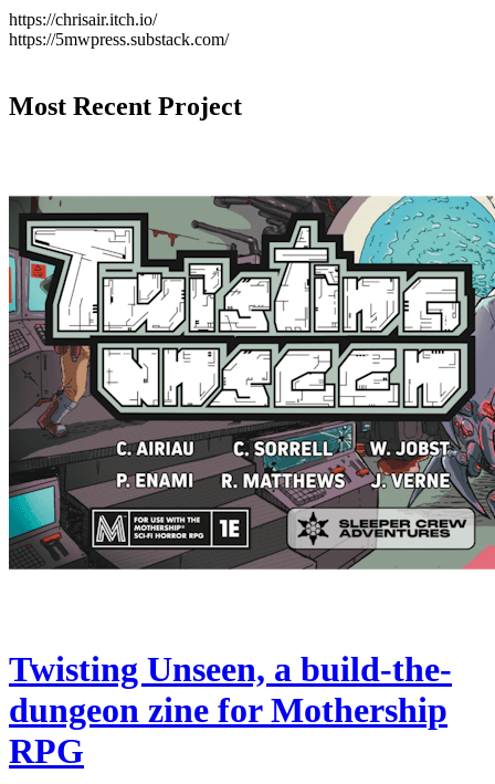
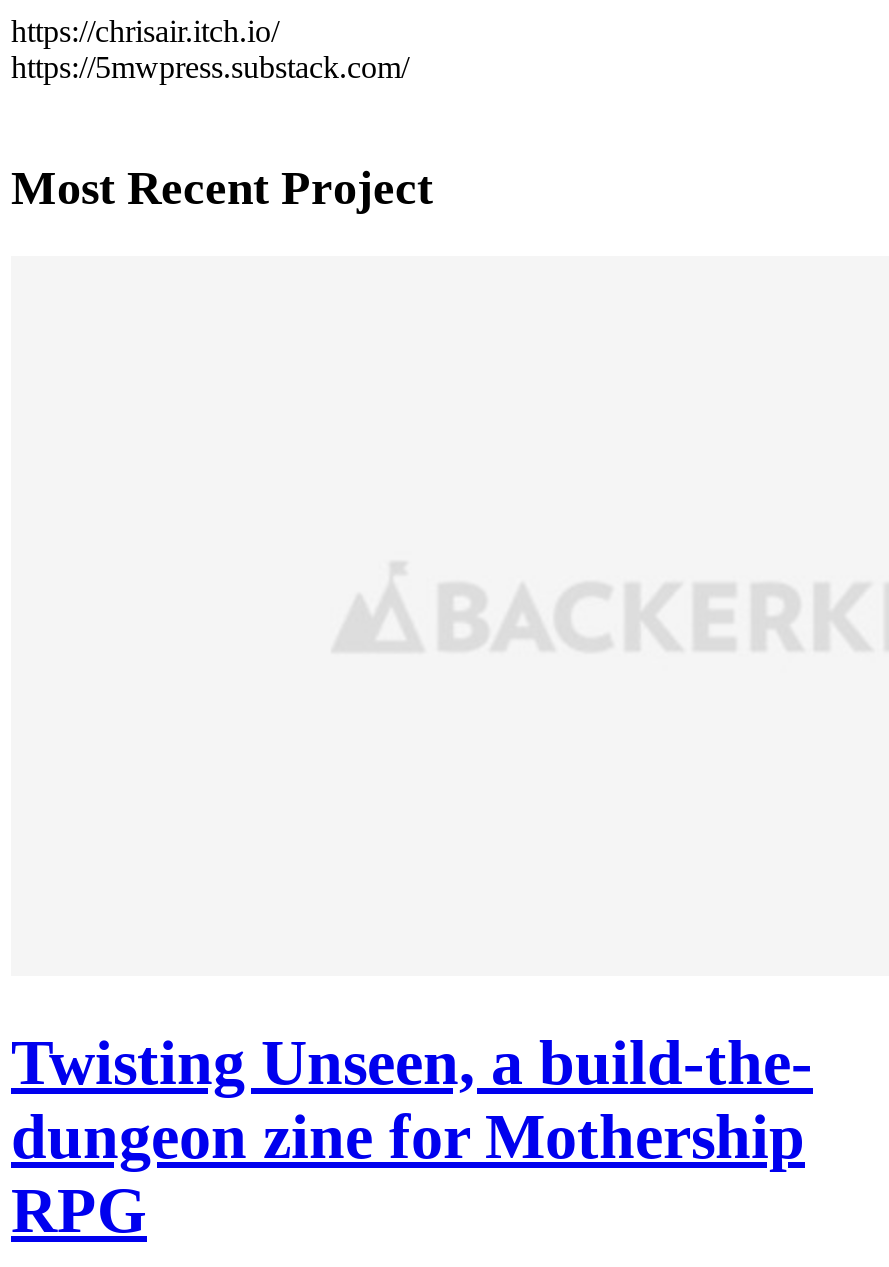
- [image]
